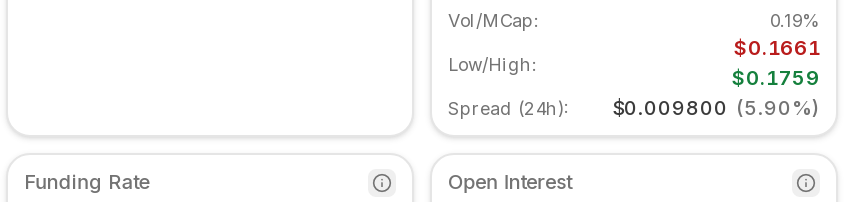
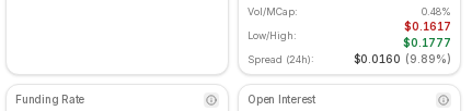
- 0.19%
+ 0.48%

- $0.1661
+ $0.1617

- $0.1759
+ $0.1777

- $0.009800 (5.90%)
+ $0.0160 (9.89%)
